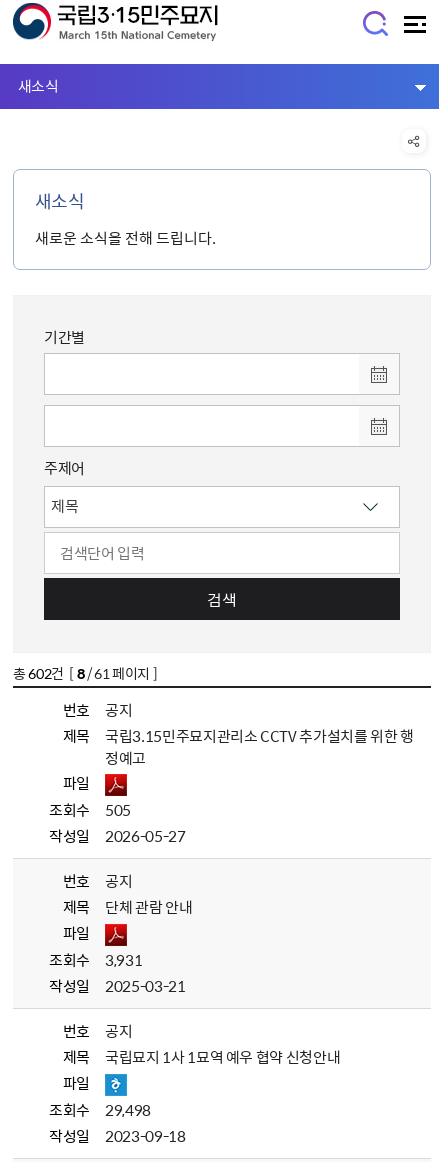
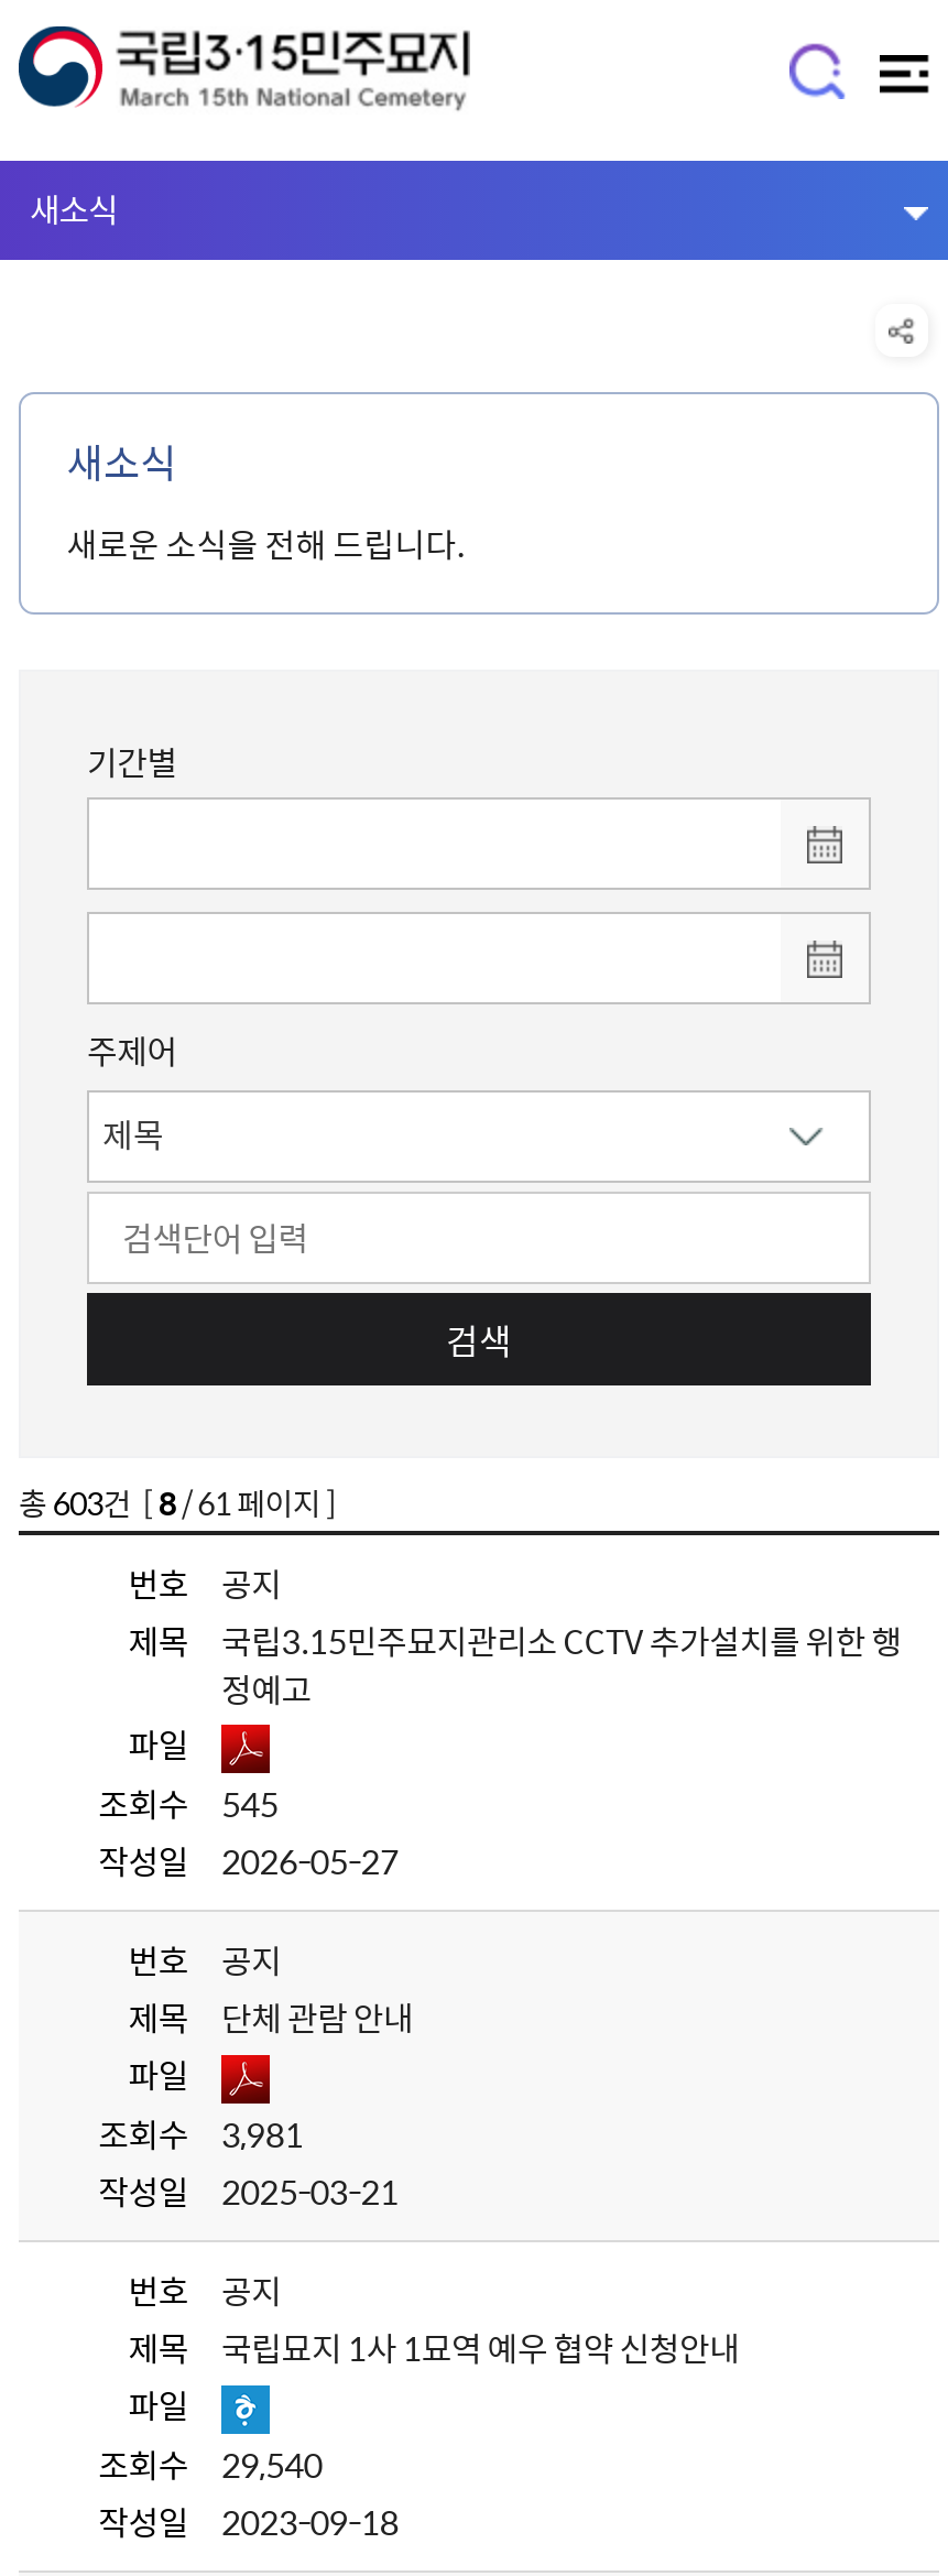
- 총 602건 [8 / 61 페이지 ]
+ 총 603건 [8 / 61 페이지 ]

- 조회수 505
+ 조회수 545

- 조회수 3,931
+ 조회수 3,981

- 조회수 29,498
+ 조회수 29,540
